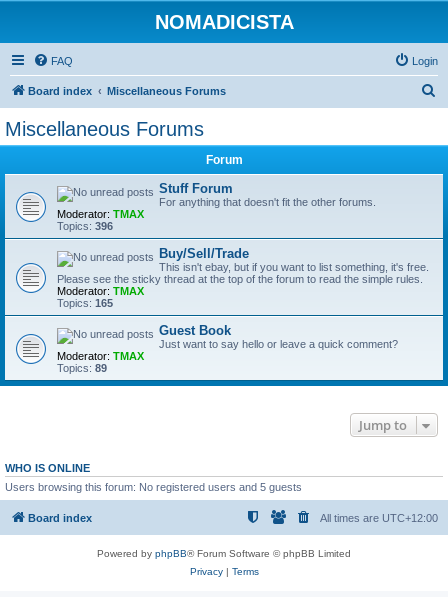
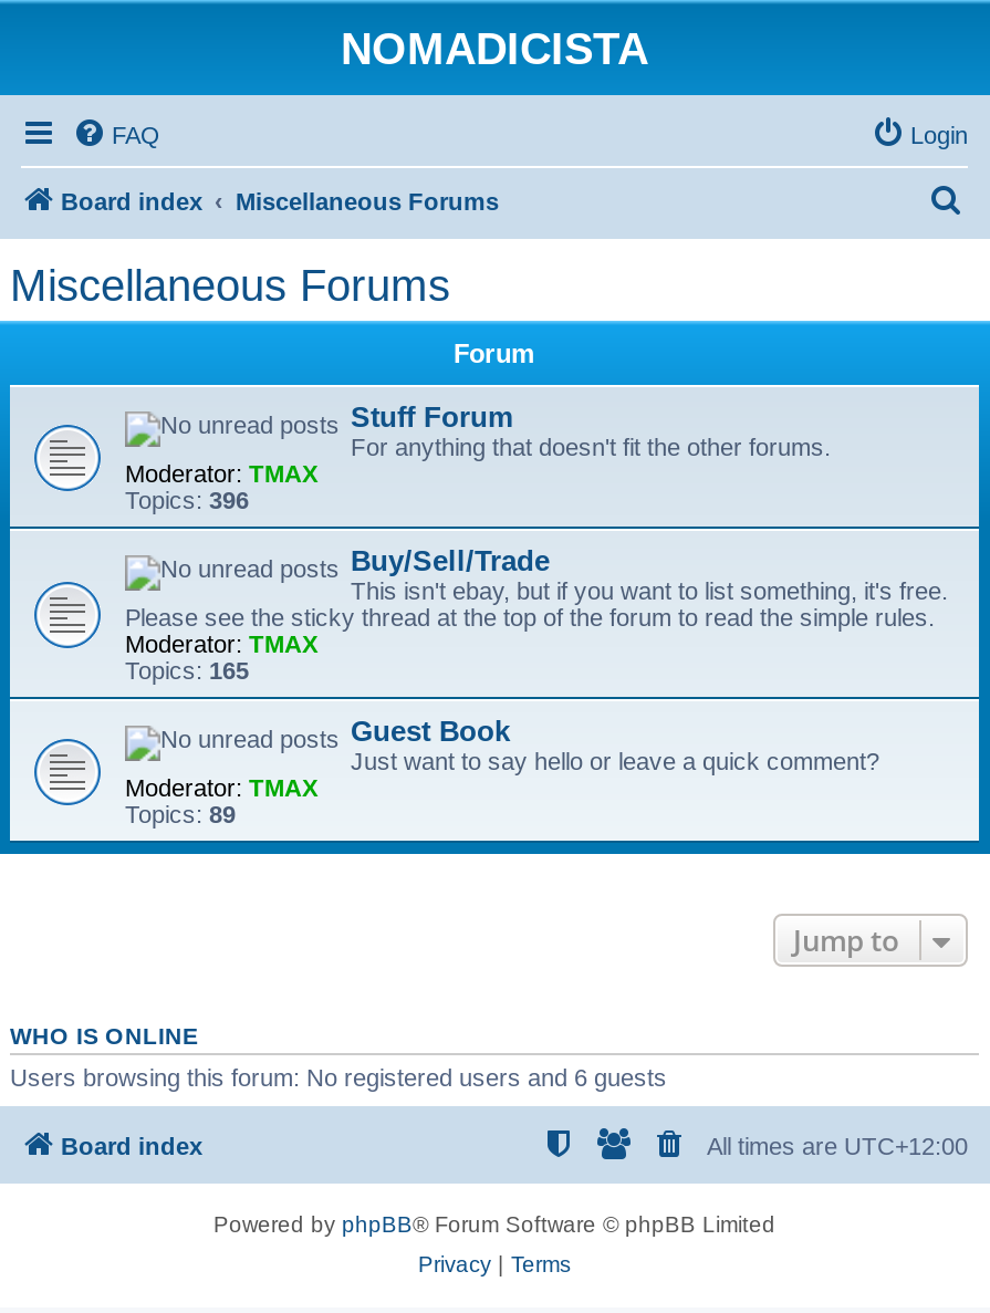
- Users browsing this forum: No registered users and 5 guests
+ Users browsing this forum: No registered users and 6 guests
